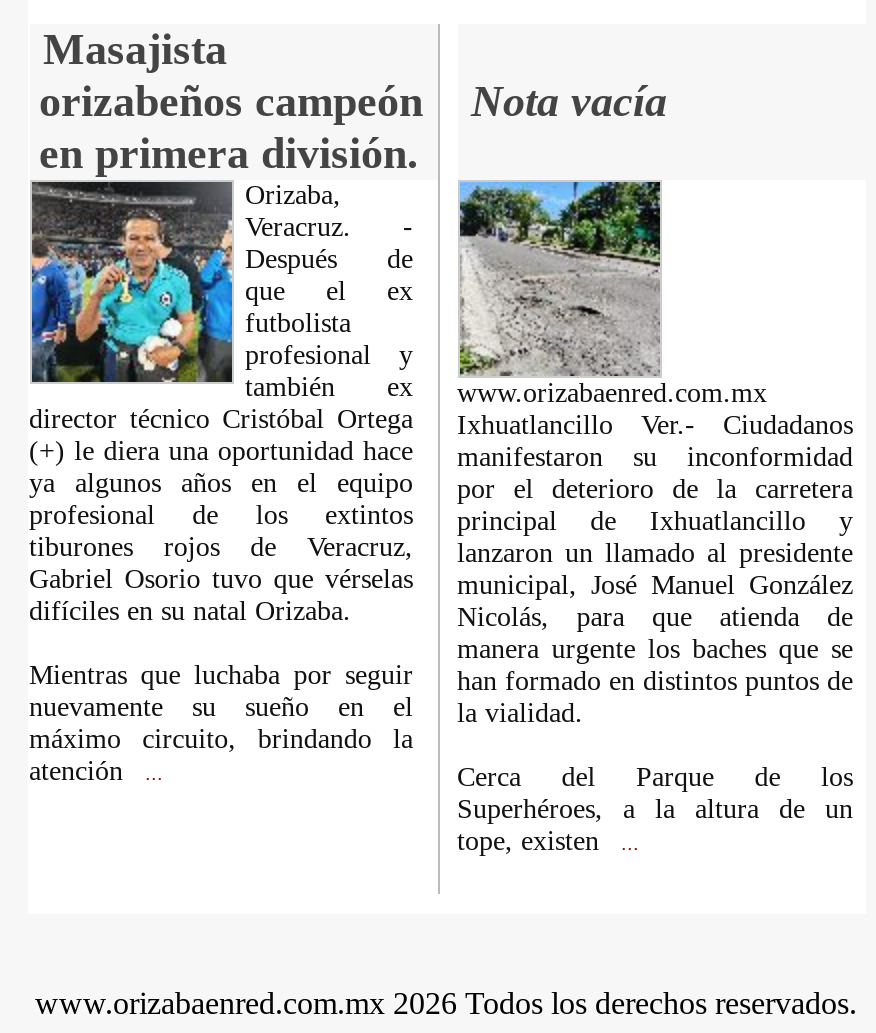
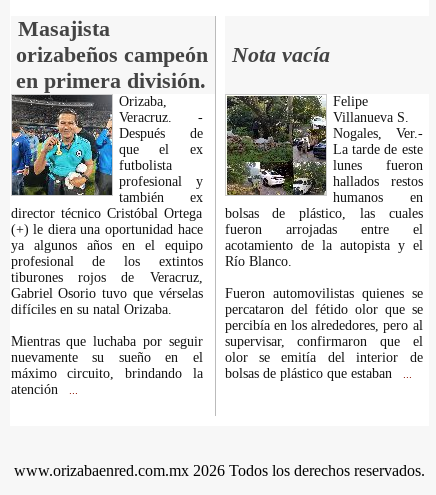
- [image]
- www.orizabaenred.com.mx
- Ixhuatlancillo Ver.- Ciudadanos
- manifestaron su inconformidad
- por el deterioro de la carretera
- principal de Ixhuatlancillo y
- lanzaron un llamado al presidente
- municipal, José Manuel González
- Nicolás, para que atienda de
- manera urgente los baches que se
- han formado en distintos puntos de
- la vialidad.
+ [image]
+ Felipe
+ Villanueva S.
+ Nogales, Ver.-
+ La tarde de este
+ lunes fueron
+ hallados restos
+ humanos en
+ bolsas de plástico, las cuales
+ fueron arrojadas entre el
+ acotamiento de la autopista y el
+ Río Blanco.

- Cerca del Parque de los
- Superhéroes, a la altura de un
- tope, existen ...
+ Fueron automovilistas quienes se
+ percataron del fétido olor que se
+ percibía en los alrededores, pero al
+ supervisar, confirmaron que el
+ olor se emitía del interior de
+ bolsas de plástico que estaban ...
